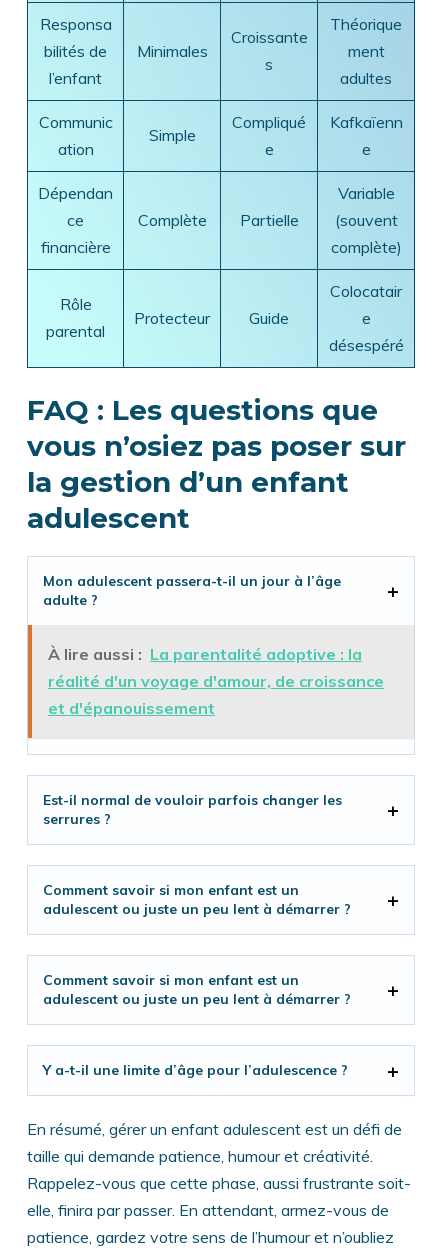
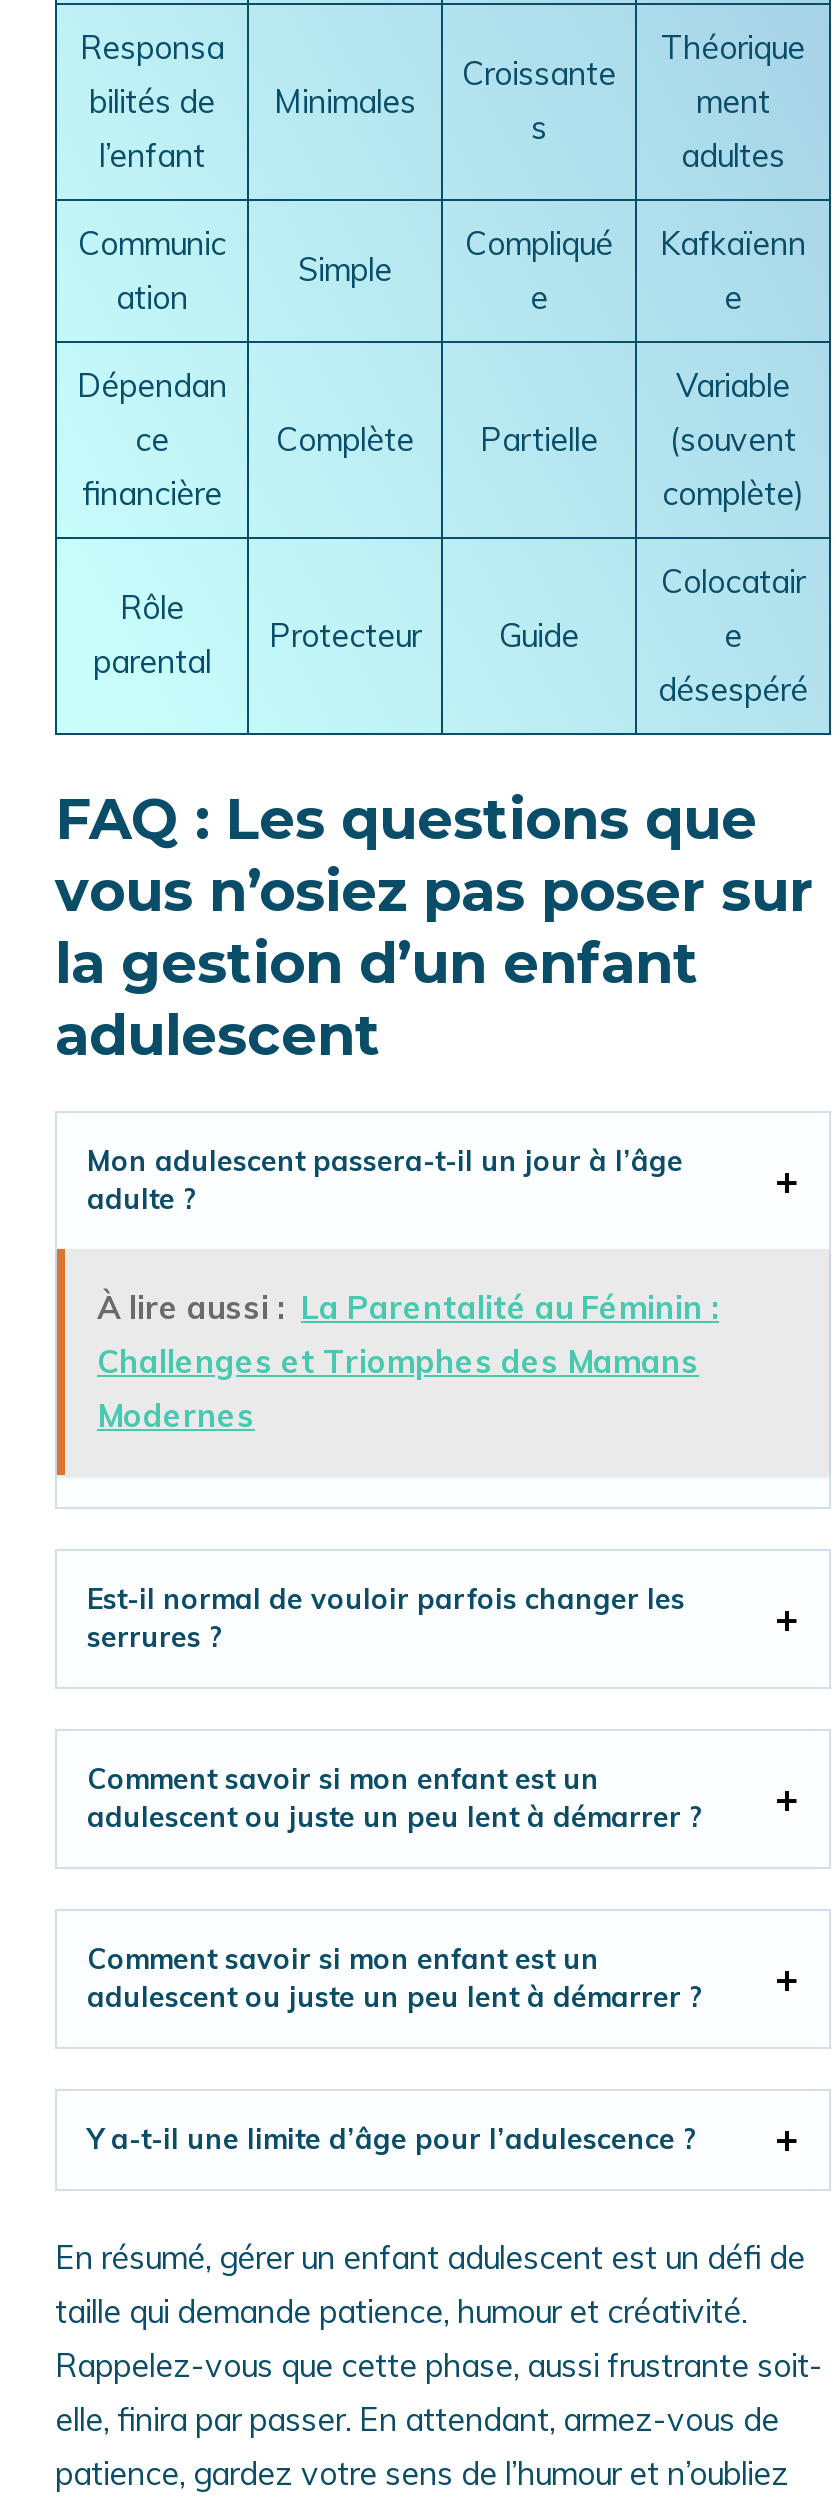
- À lire aussi : La parentalité adoptive : la
- réalité d'un voyage d'amour, de croissance
- et d'épanouissement
+ À lire aussi : La Parentalité au Féminin :
+ Challenges et Triomphes des Mamans
+ Modernes
